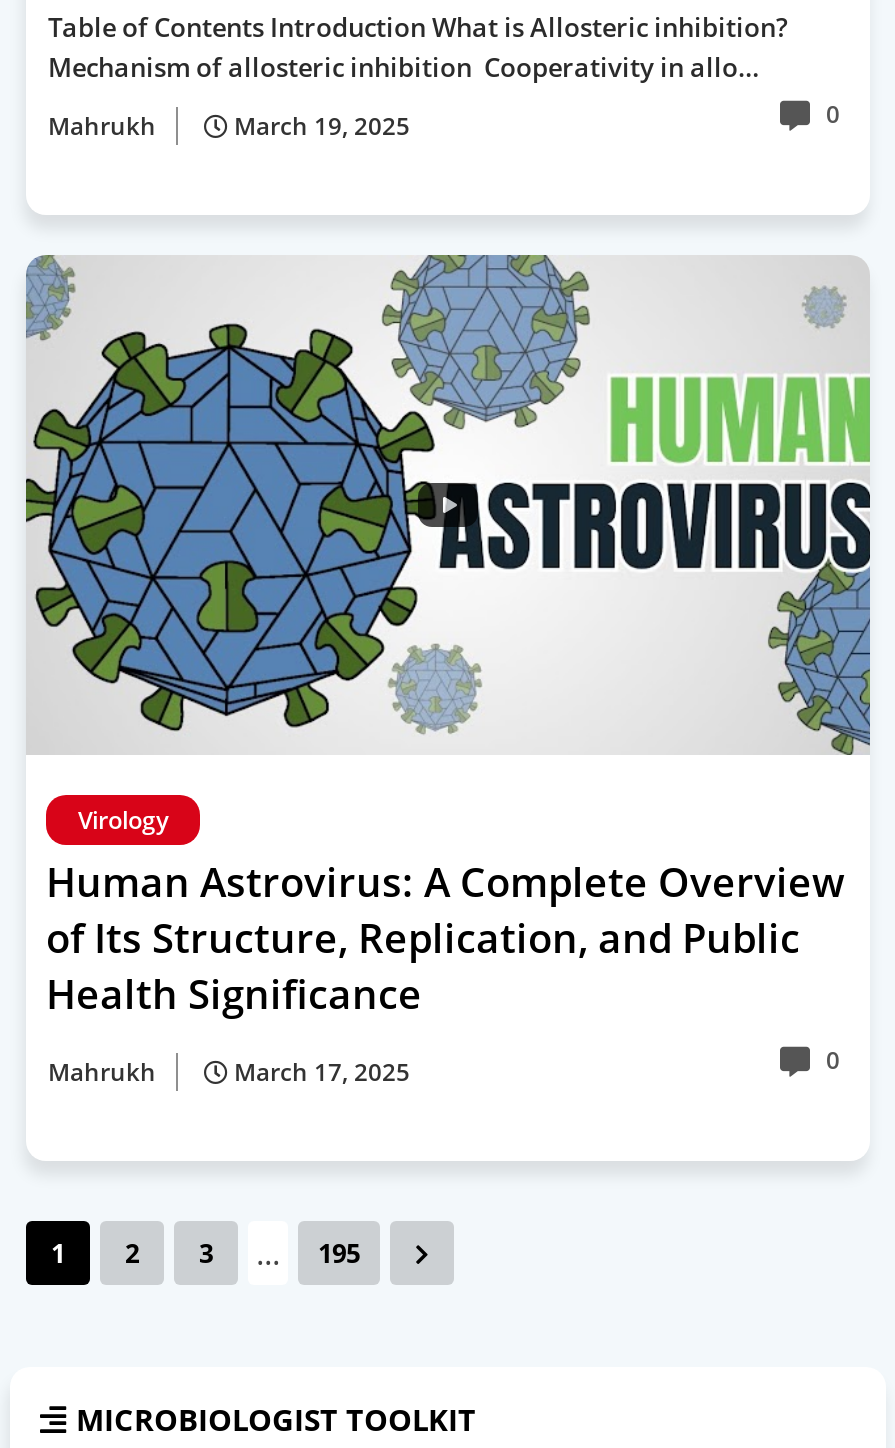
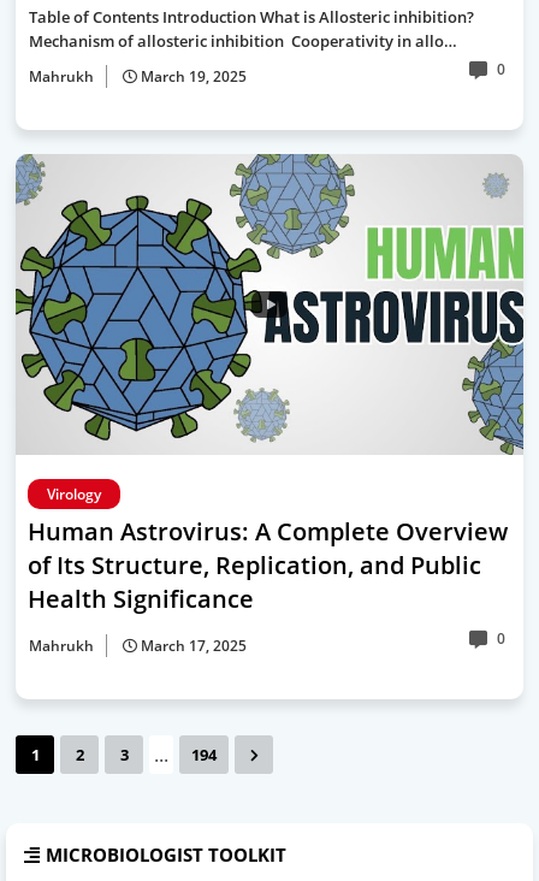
- 195
+ 194
